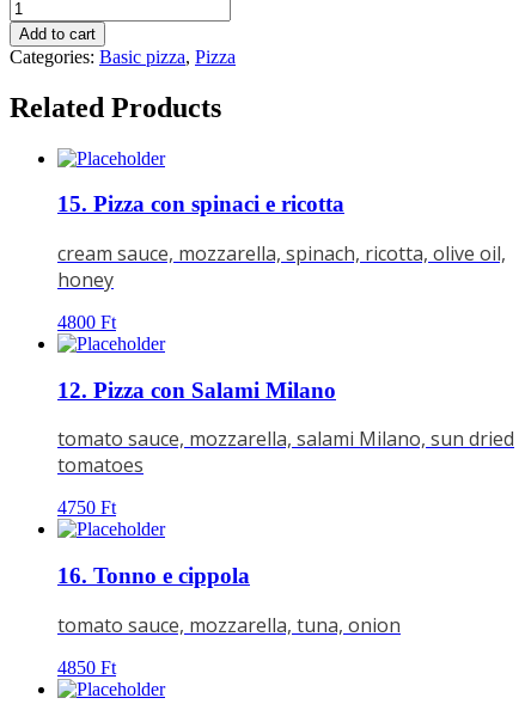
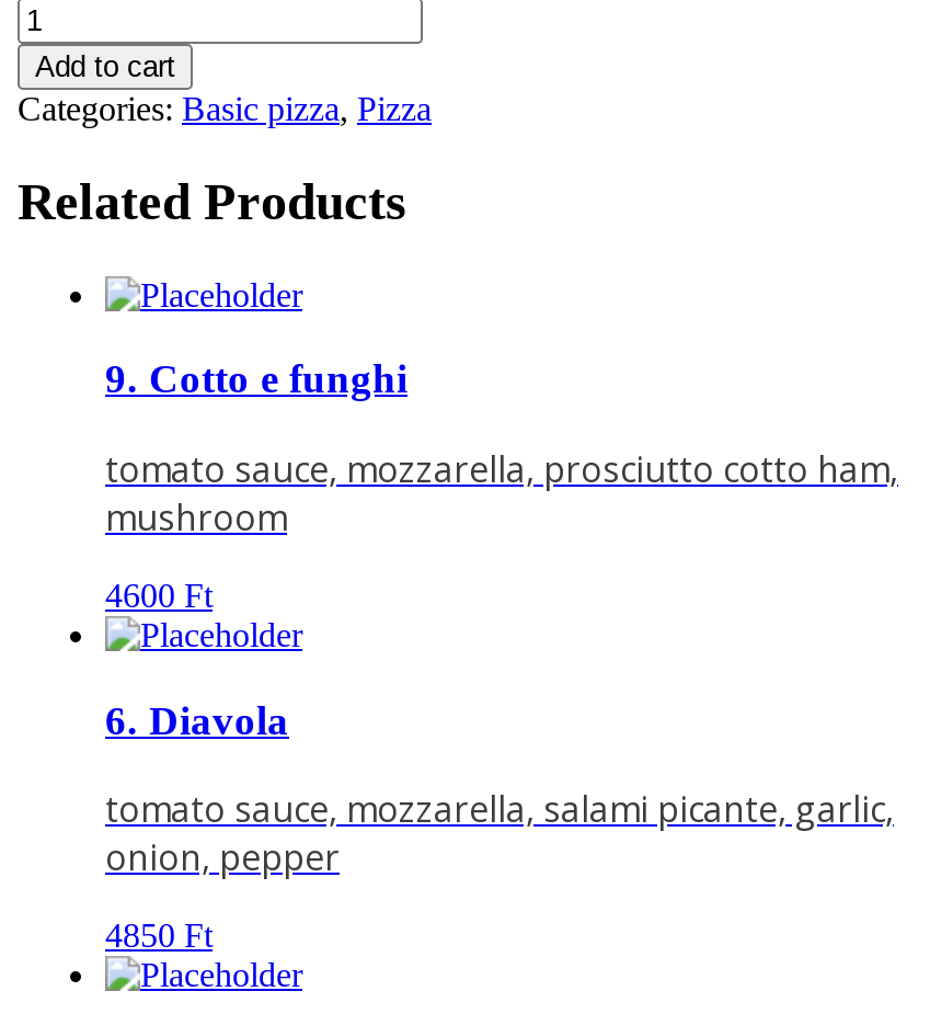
- 15. Pizza con spinaci e ricotta
- cream sauce, mozzarella, spinach, ricotta, olive oil,
- honey
- 4800 Ft
- 12. Pizza con Salami Milano
- tomato sauce, mozzarella, salami Milano, sun dried
- tomatoes
- 4750 Ft
- 16. Tonno e cippola
- tomato sauce, mozzarella, tuna, onion
+ 9. Cotto e funghi
+ tomato sauce, mozzarella, prosciutto cotto ham,
+ mushroom
+ 4600 Ft
+ 6. Diavola
+ tomato sauce, mozzarella, salami picante, garlic,
+ onion, pepper
